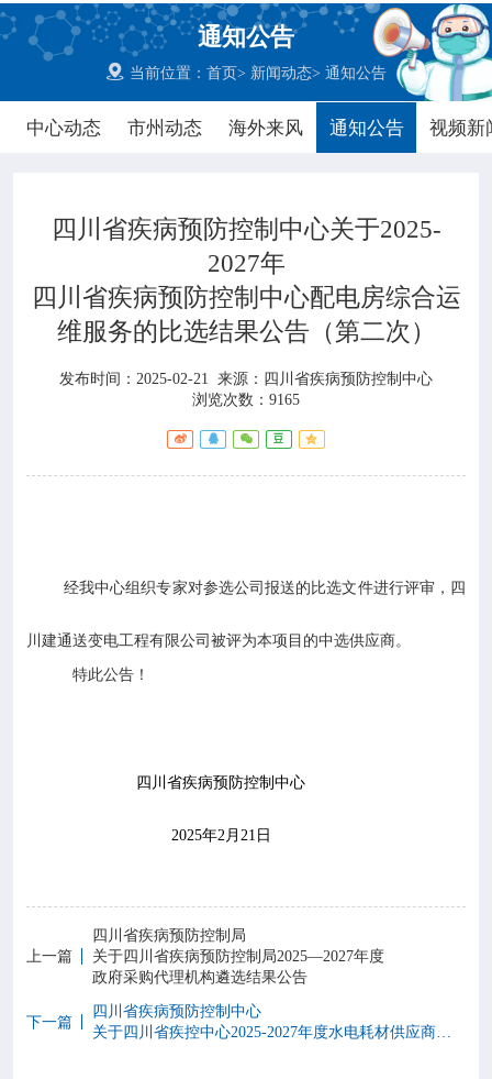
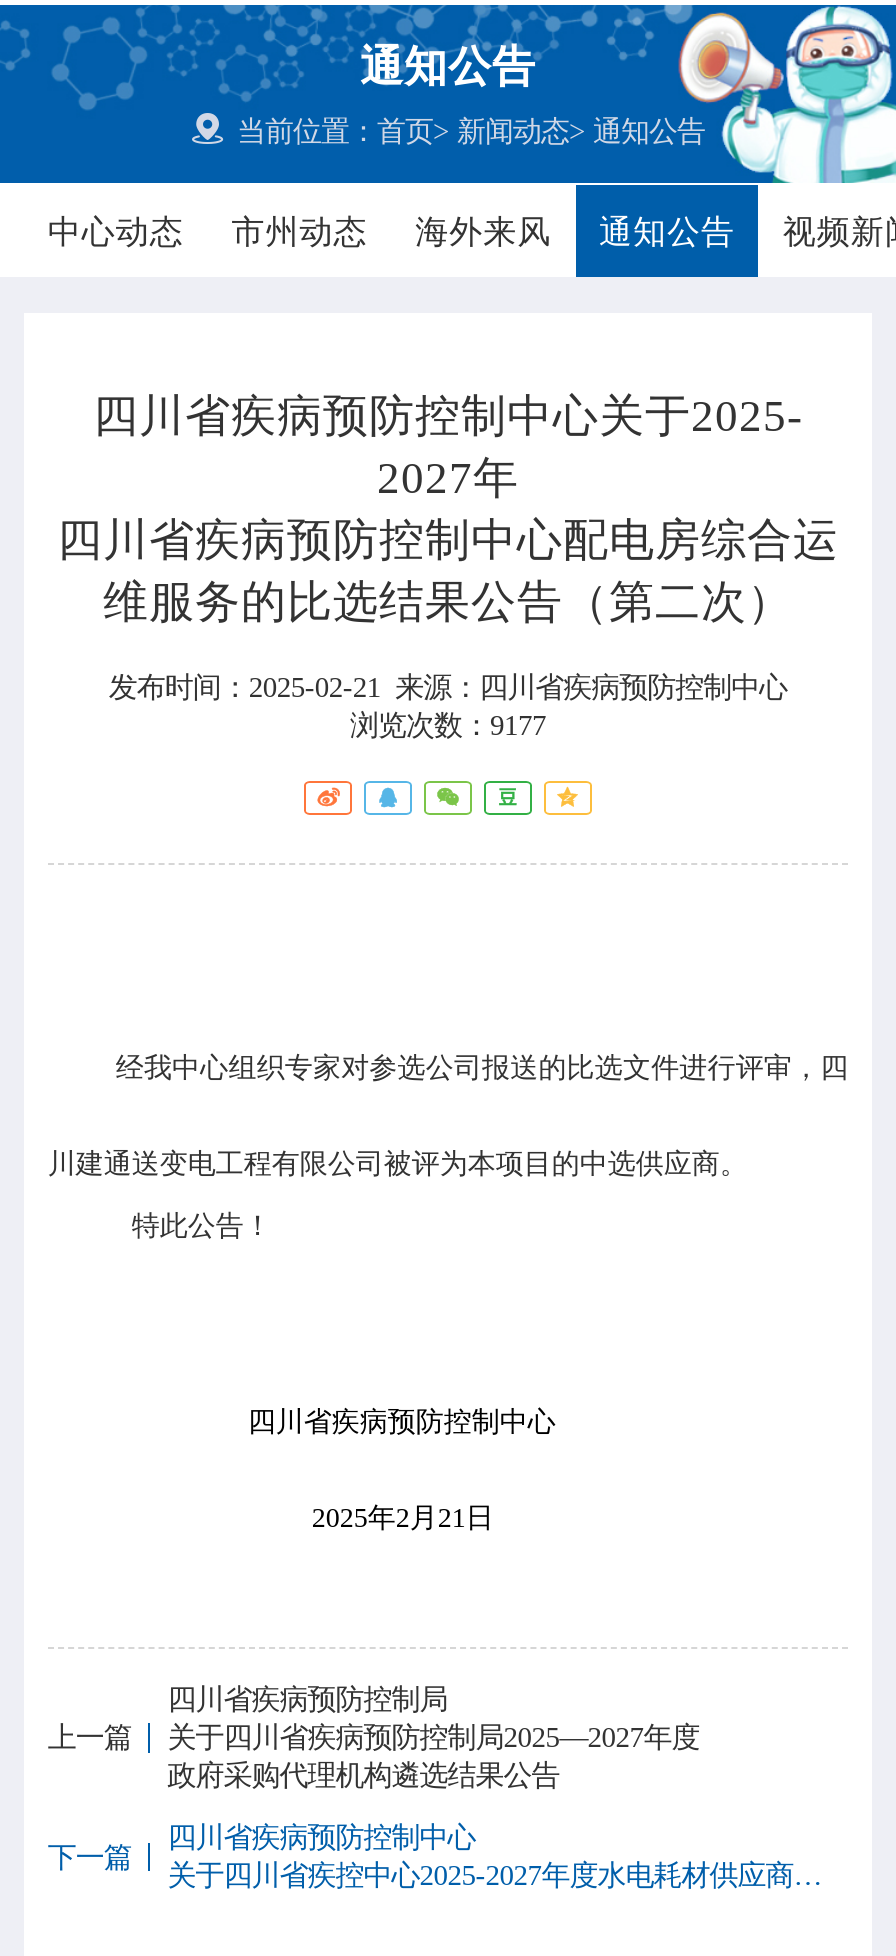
- 浏览次数：9165
+ 浏览次数：9177
